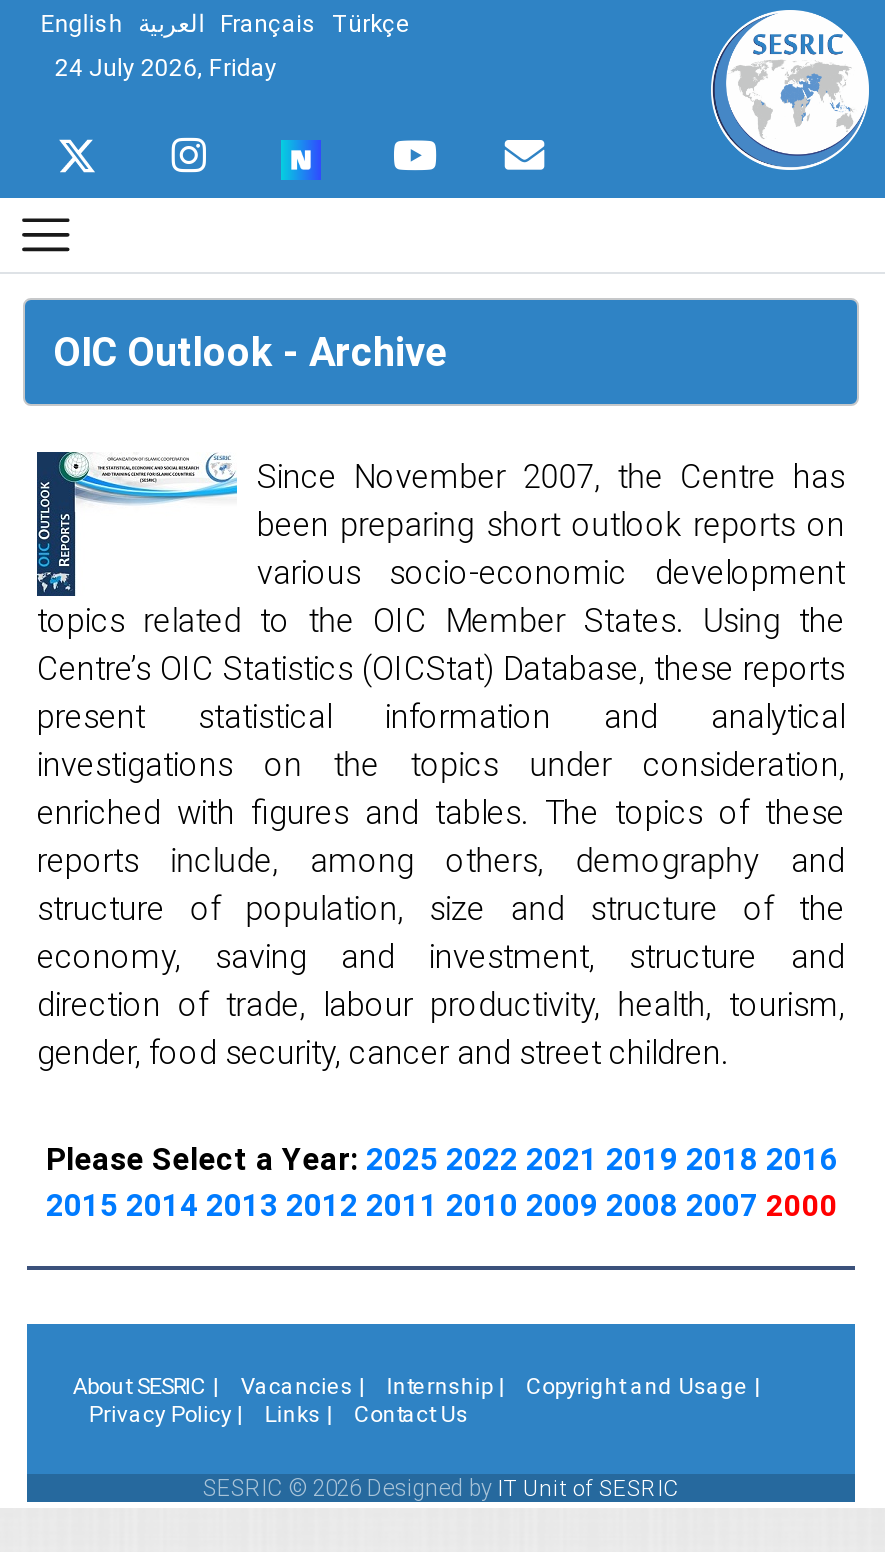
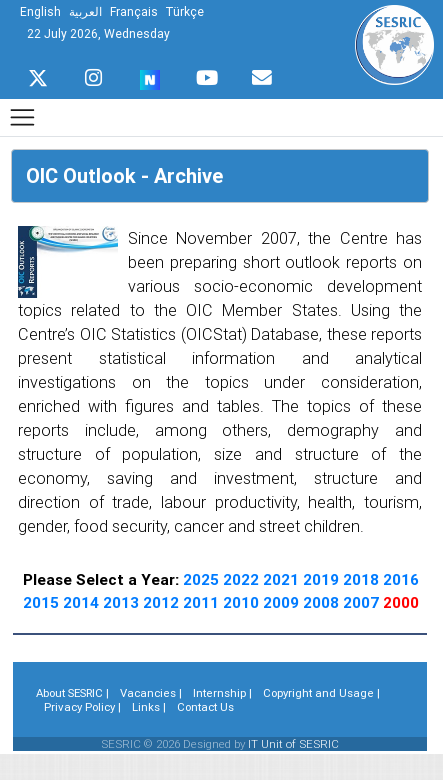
- 24 July 2026, Friday
+ 22 July 2026, Wednesday
